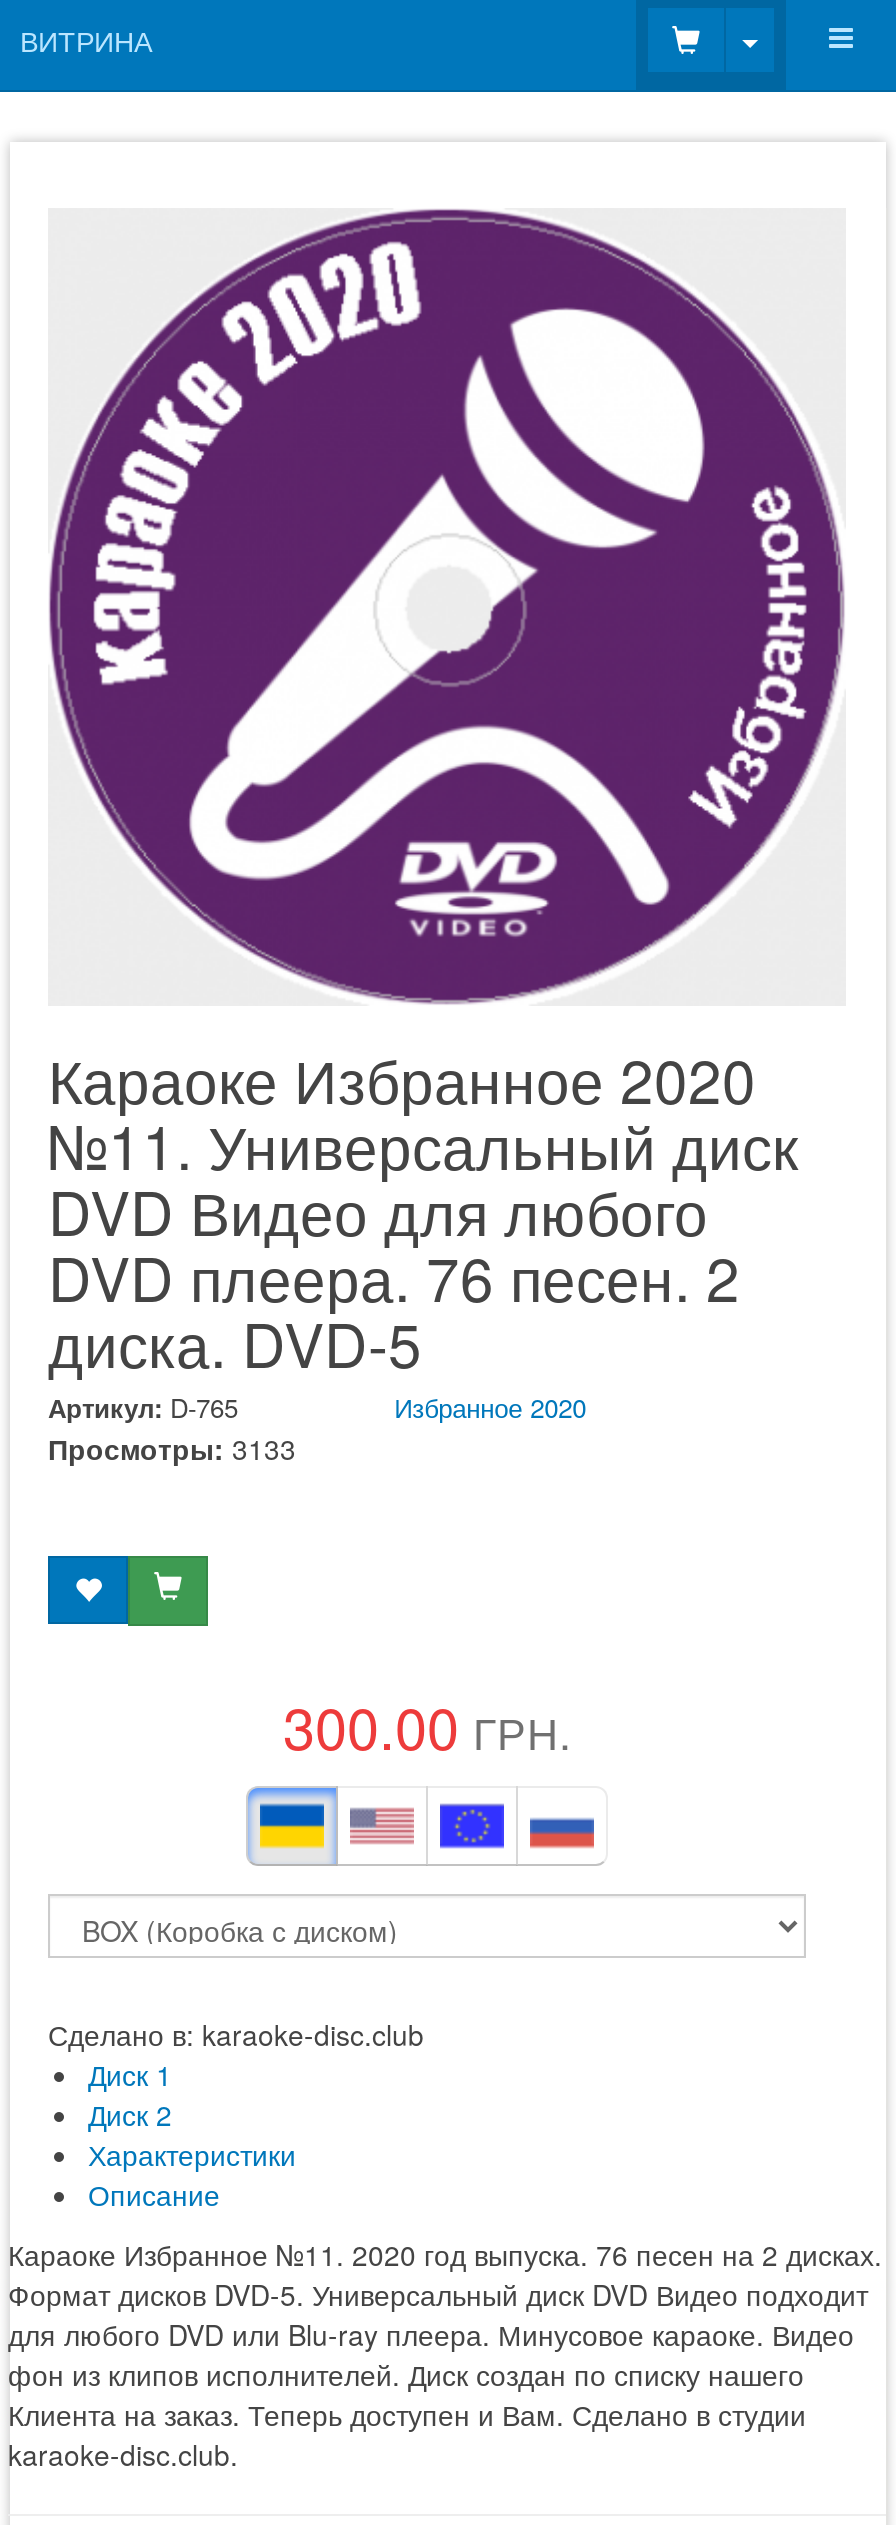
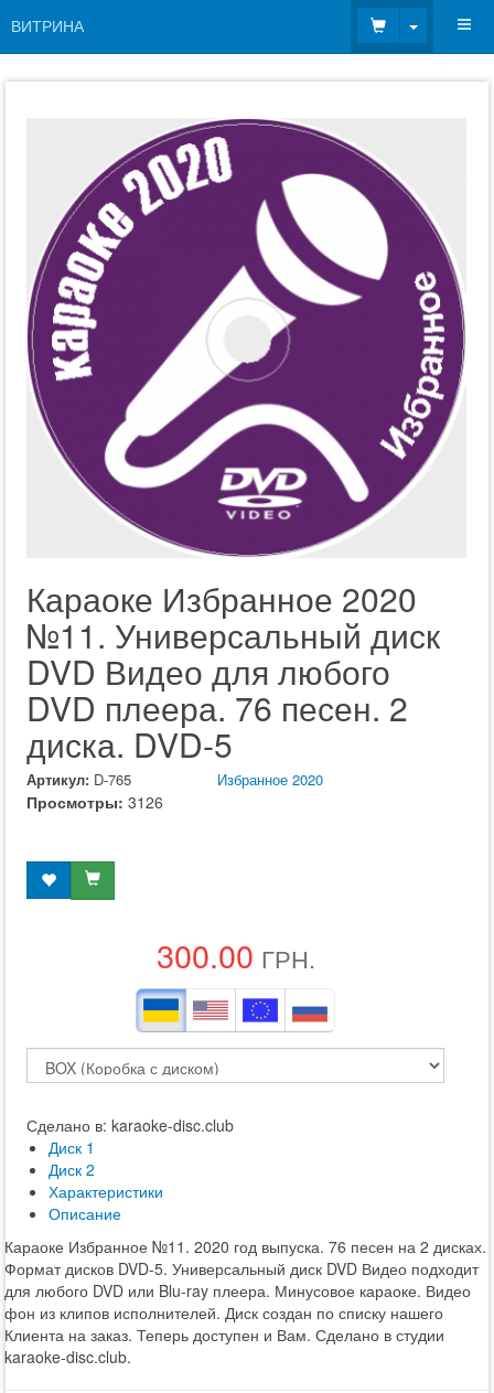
- Просмотры: 3133
+ Просмотры: 3126
